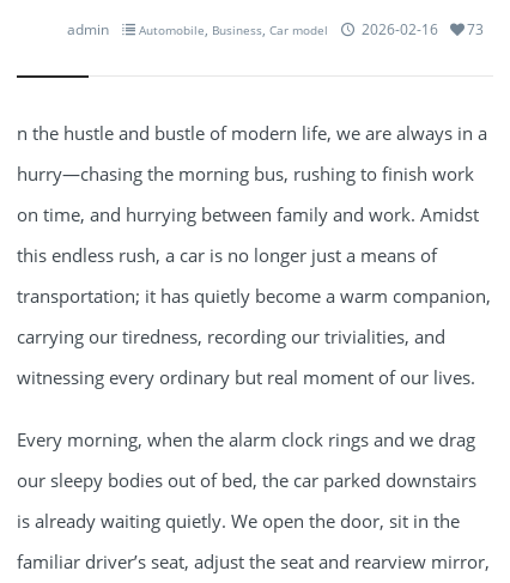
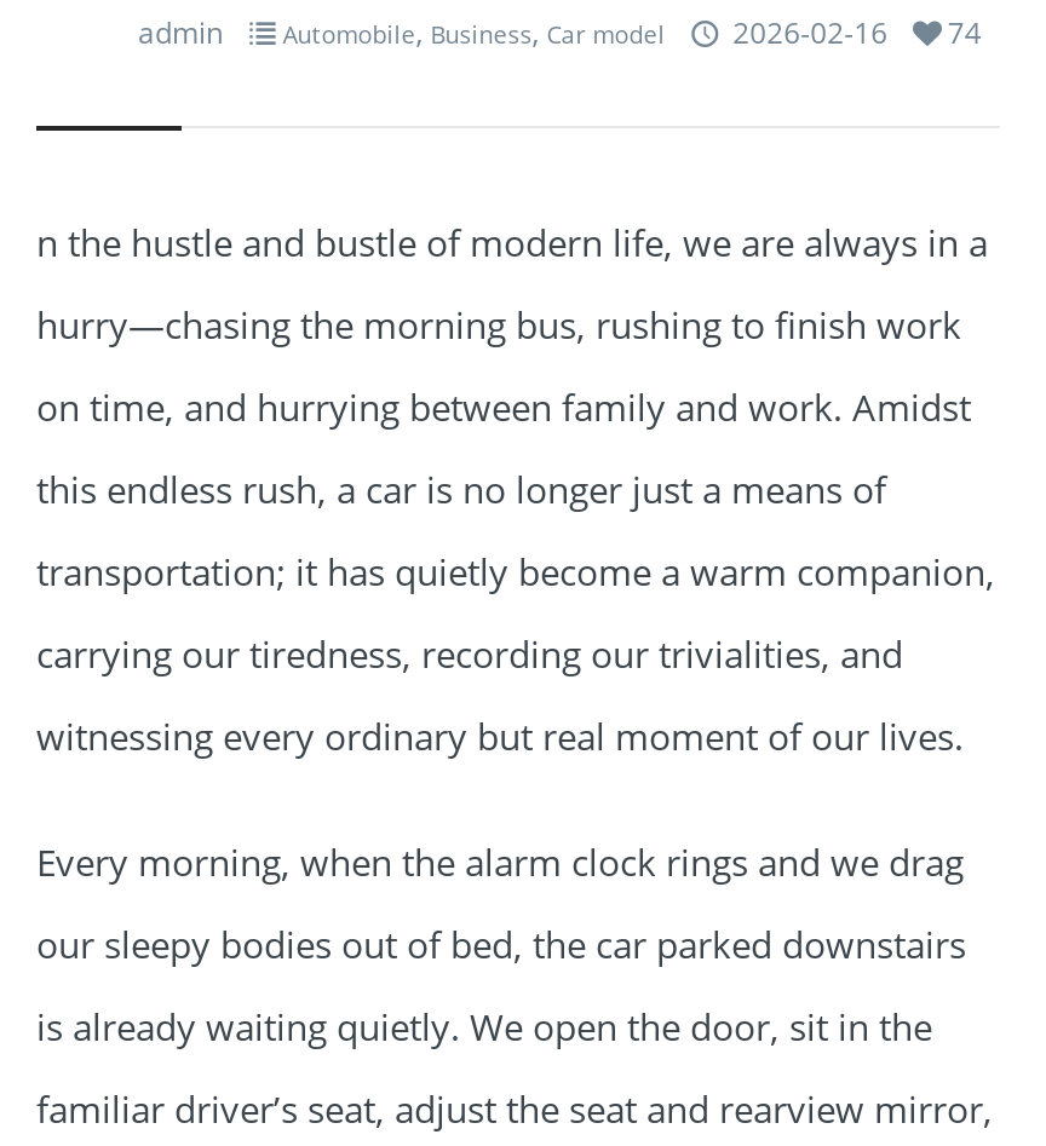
- admin Automobile, Business, Car model 2026-02-16 73
+ admin Automobile, Business, Car model 2026-02-16 74
